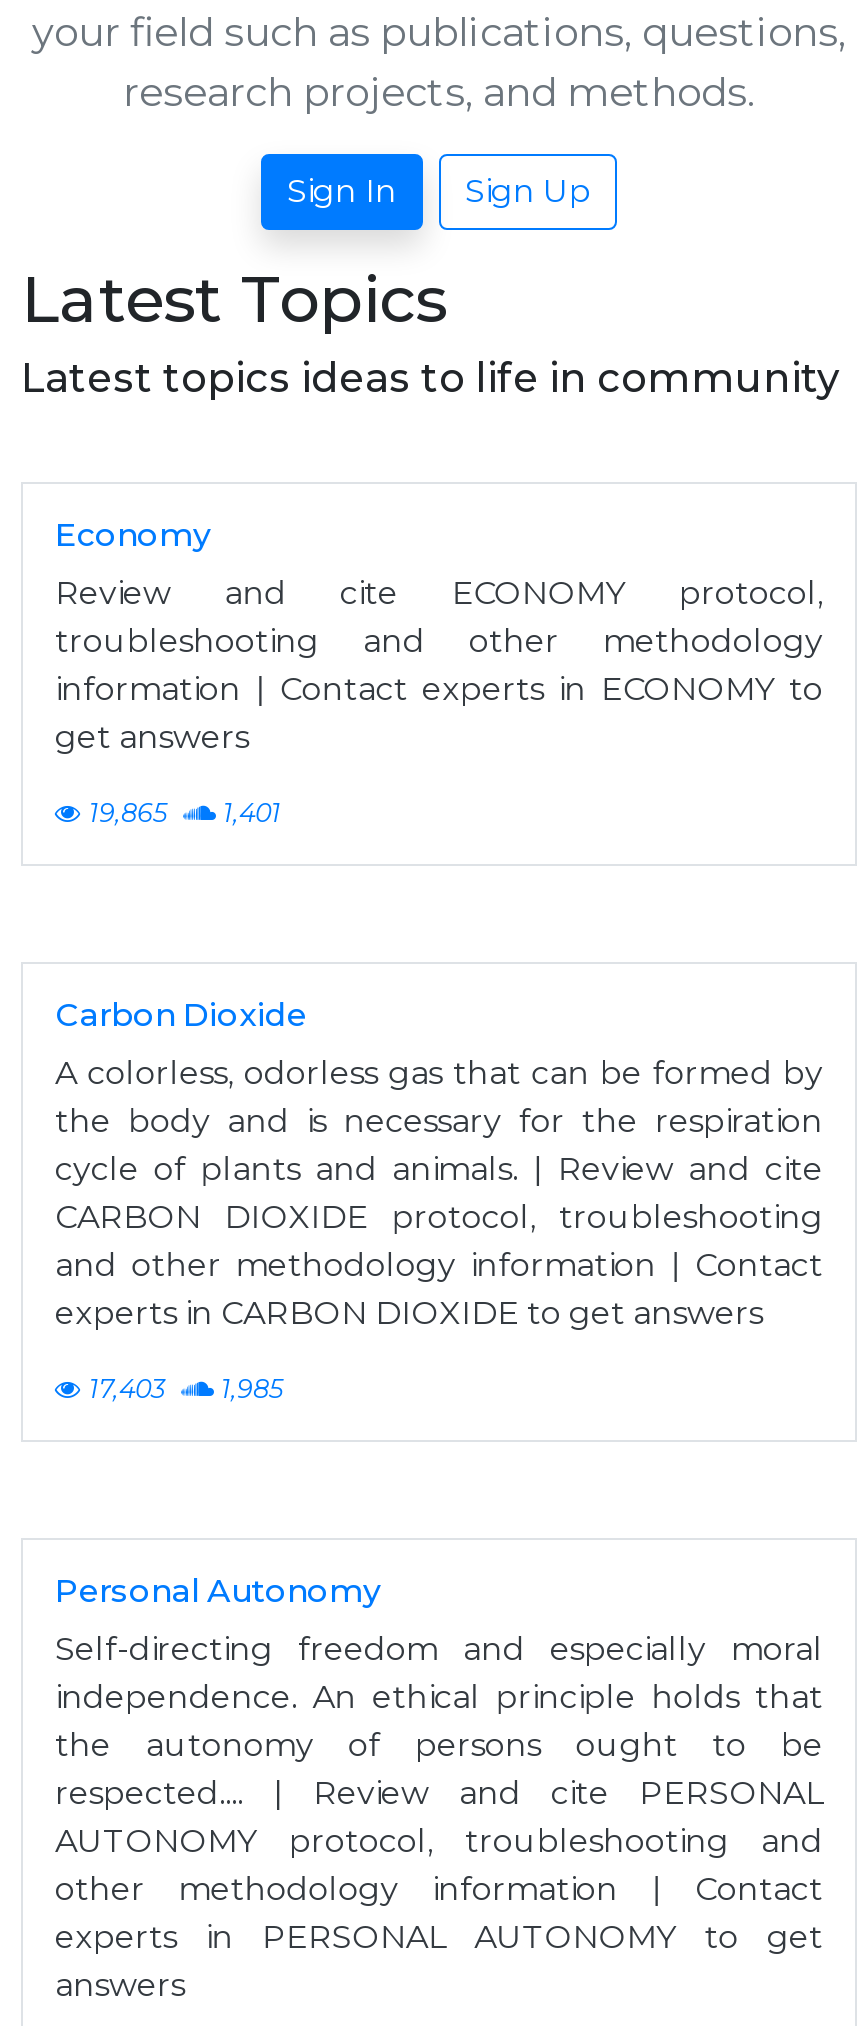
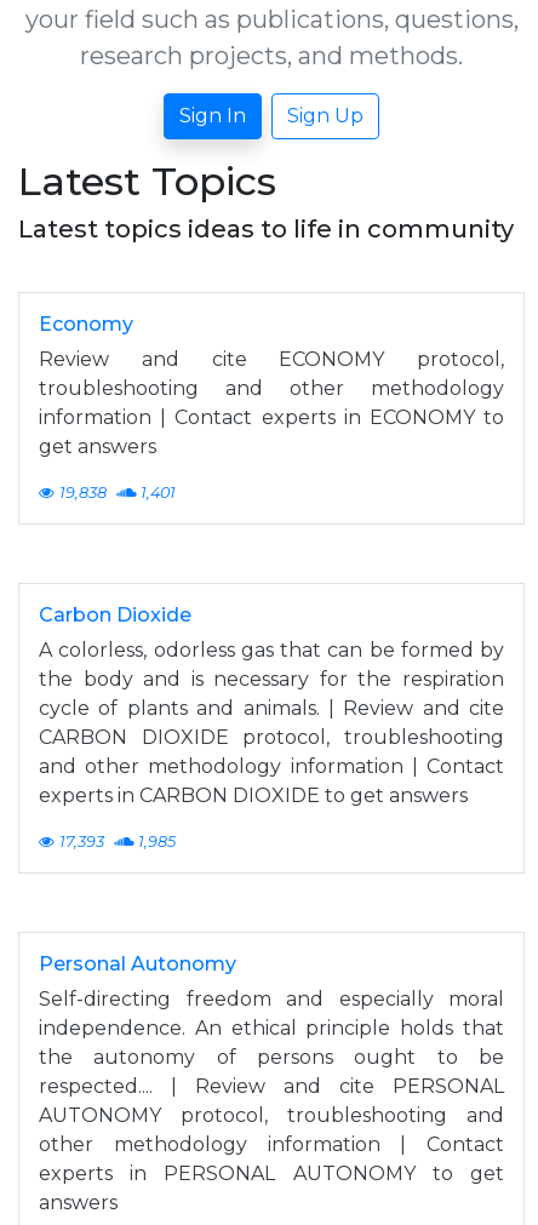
- 19,865 1,401
+ 19,838 1,401

- 17,403 1,985
+ 17,393 1,985
